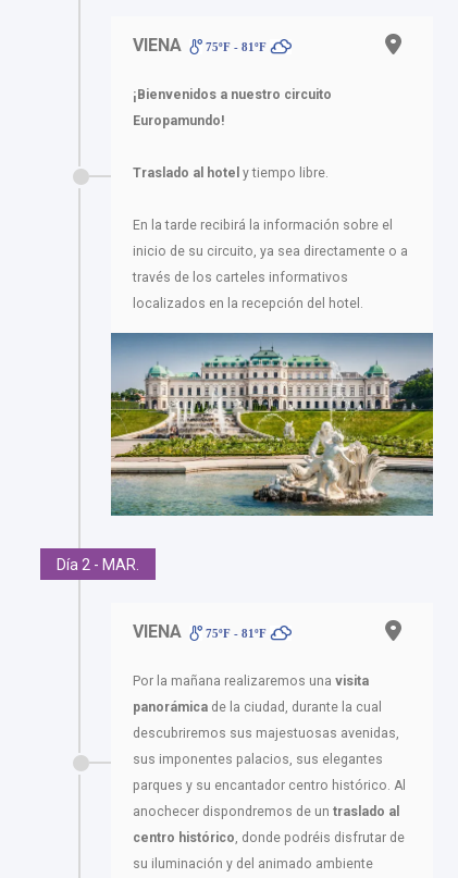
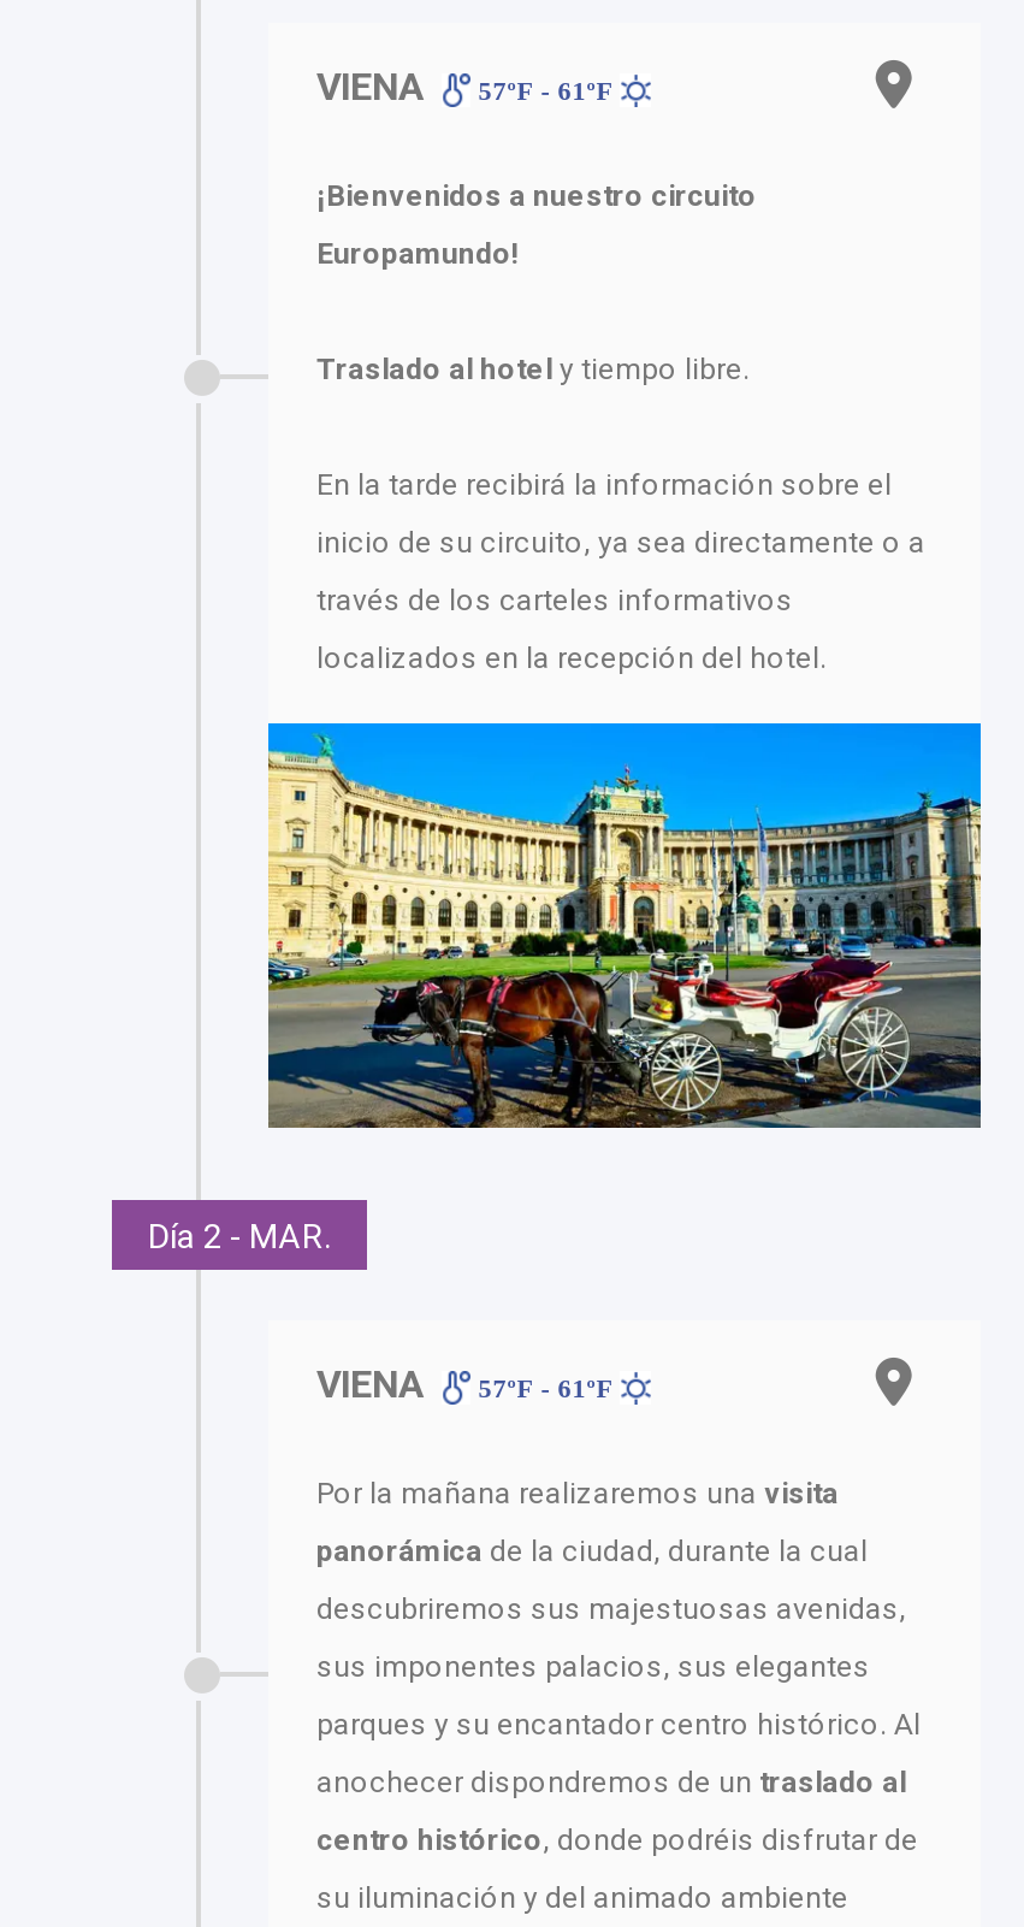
- VIENA 75ºF - 81ºF
+ VIENA 57ºF - 61ºF

- [image]
+ [image]

- VIENA 75ºF - 81ºF
+ VIENA 57ºF - 61ºF
